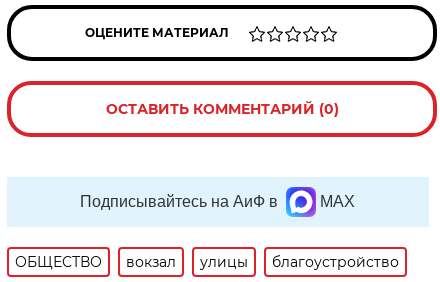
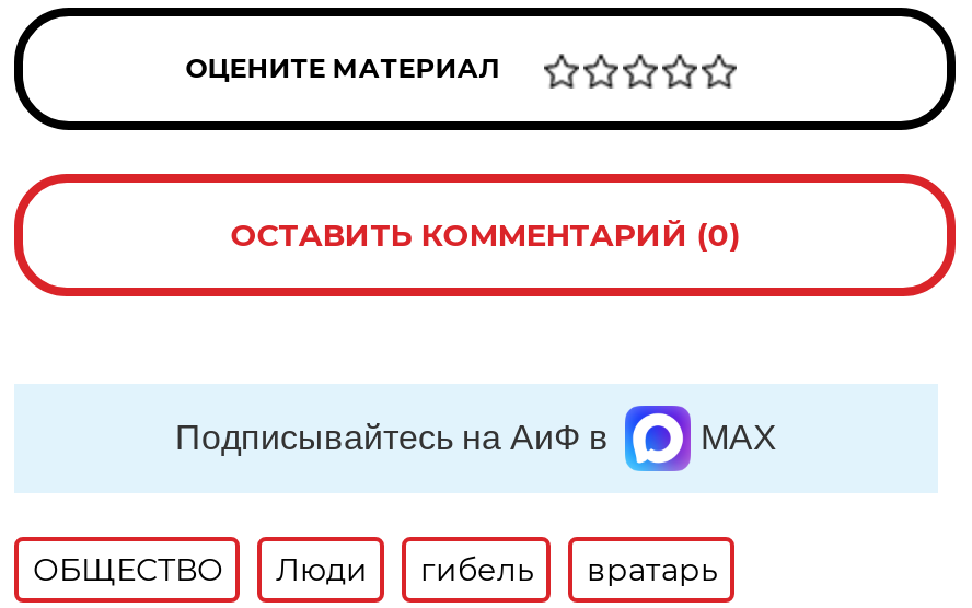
- вокзал
- улицы
- благоустройство
+ Люди
+ гибель
+ вратарь
